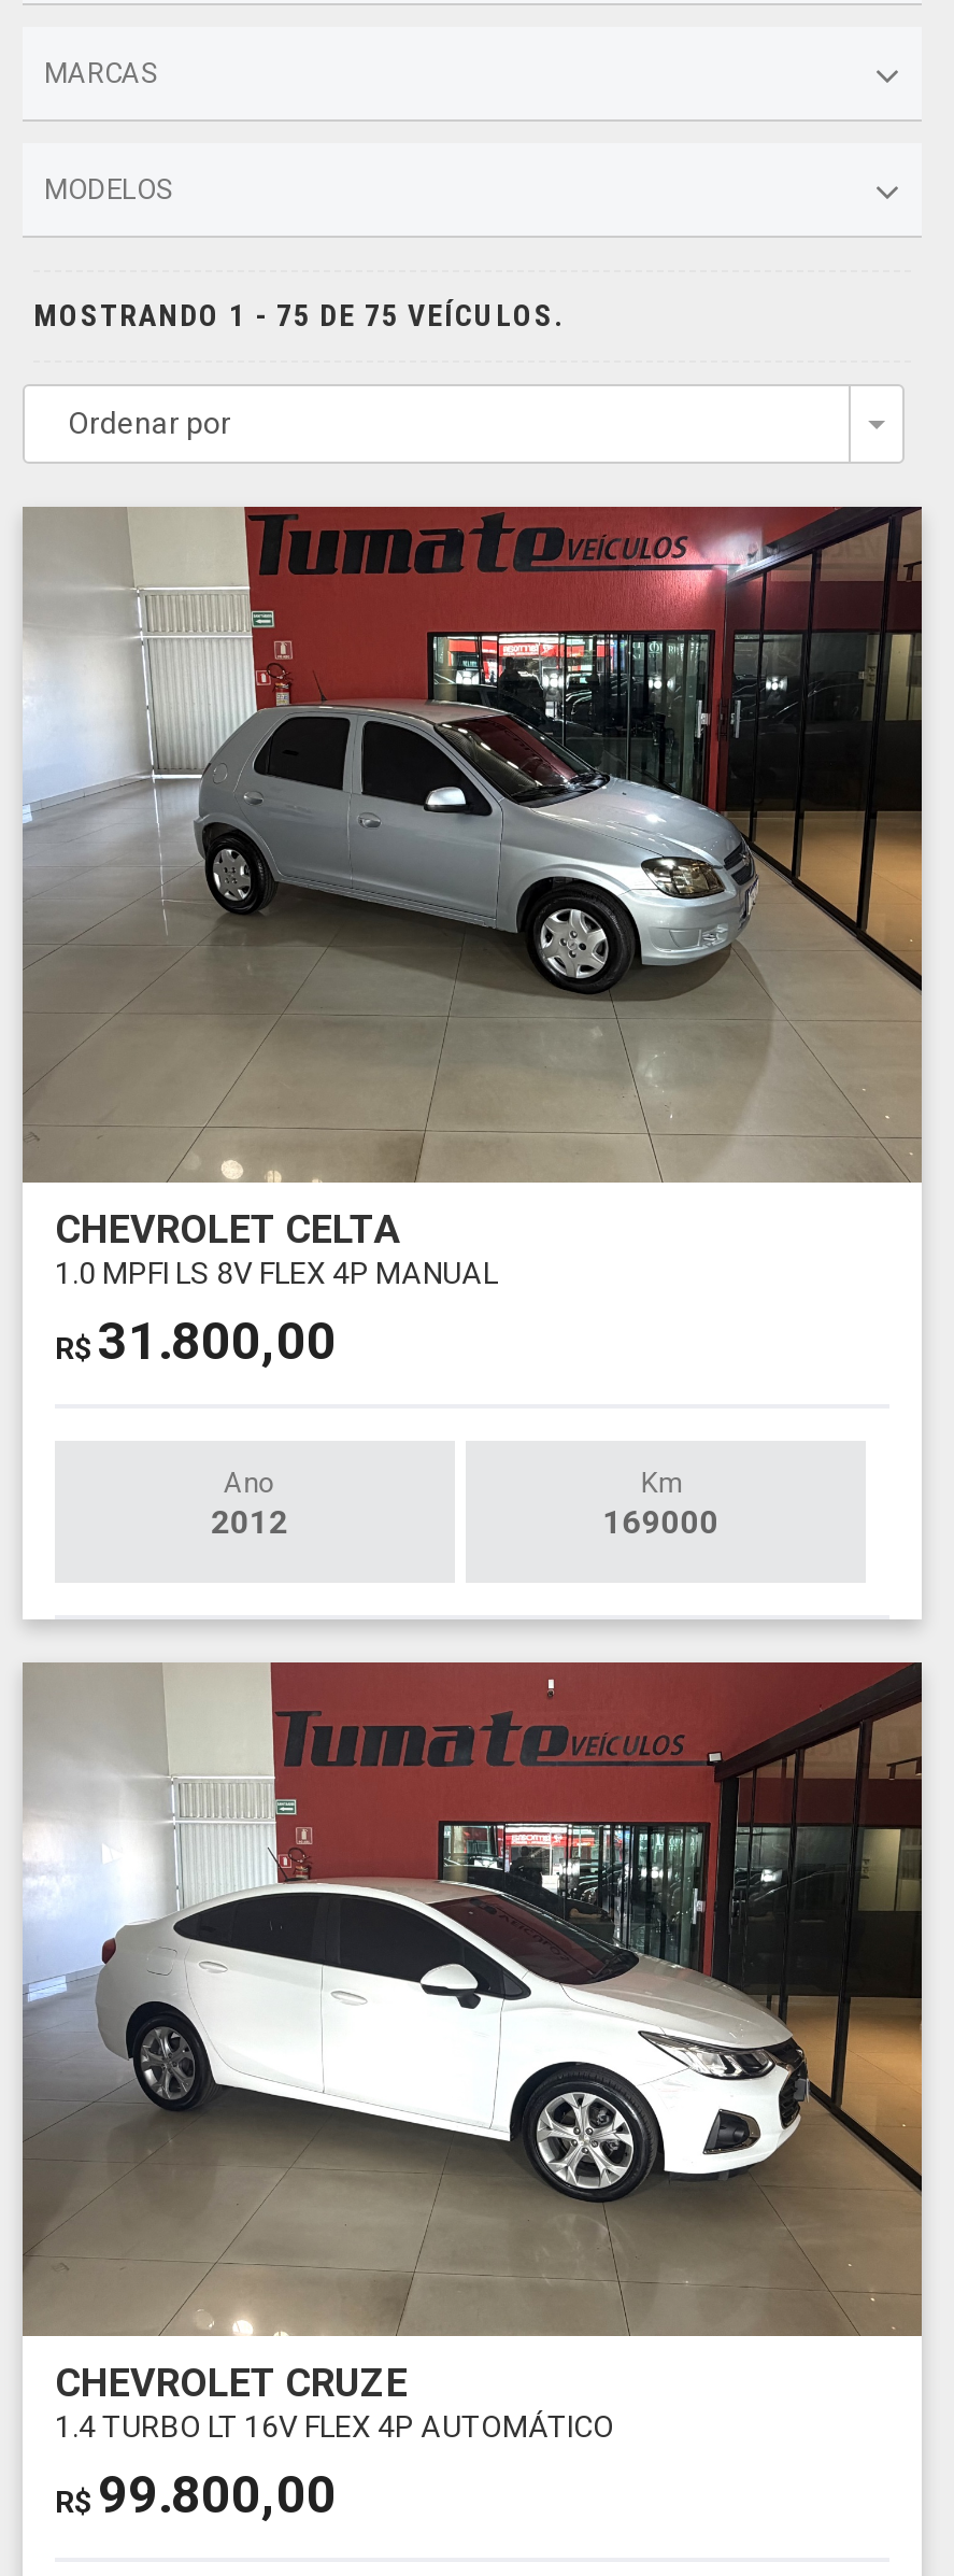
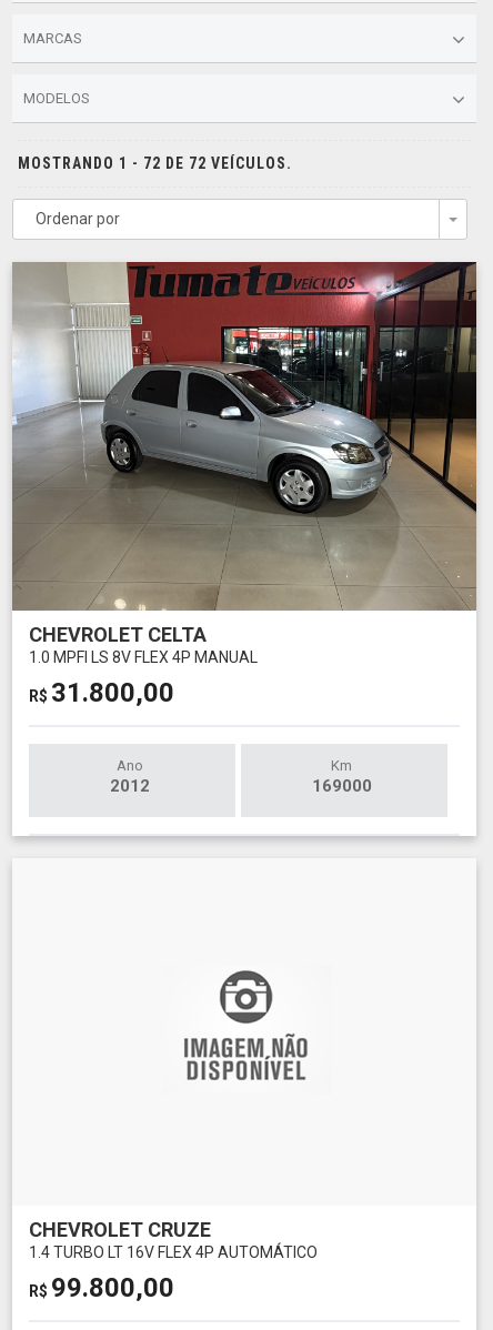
- MOSTRANDO 1 - 75 DE 75 VEÍCULOS.
+ MOSTRANDO 1 - 72 DE 72 VEÍCULOS.

- [image]
